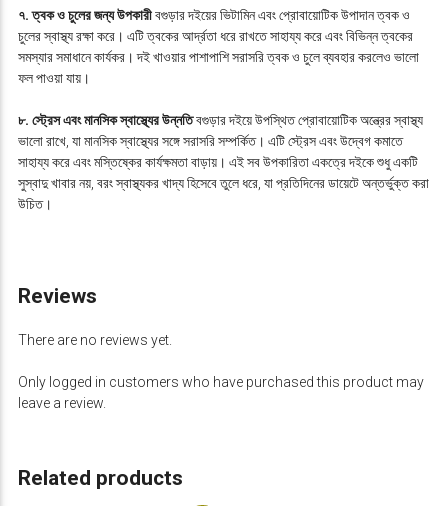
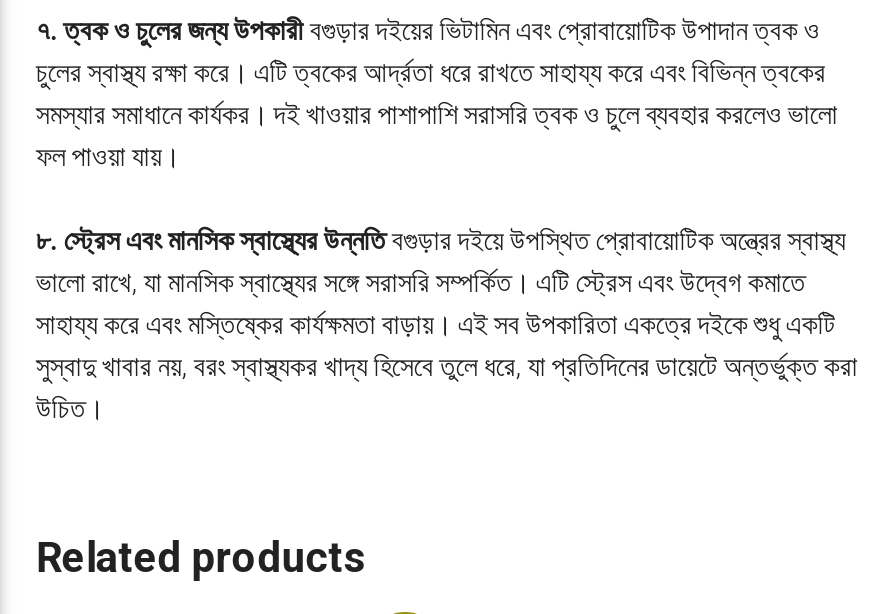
- Reviews
- There are no reviews yet.
- Only logged in customers who have purchased this product may
- leave a review.
